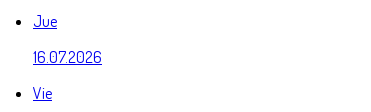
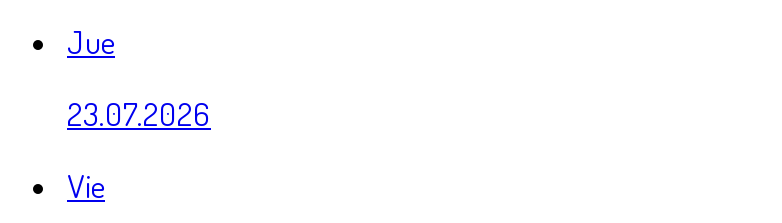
- 16.07.2026
+ 23.07.2026
